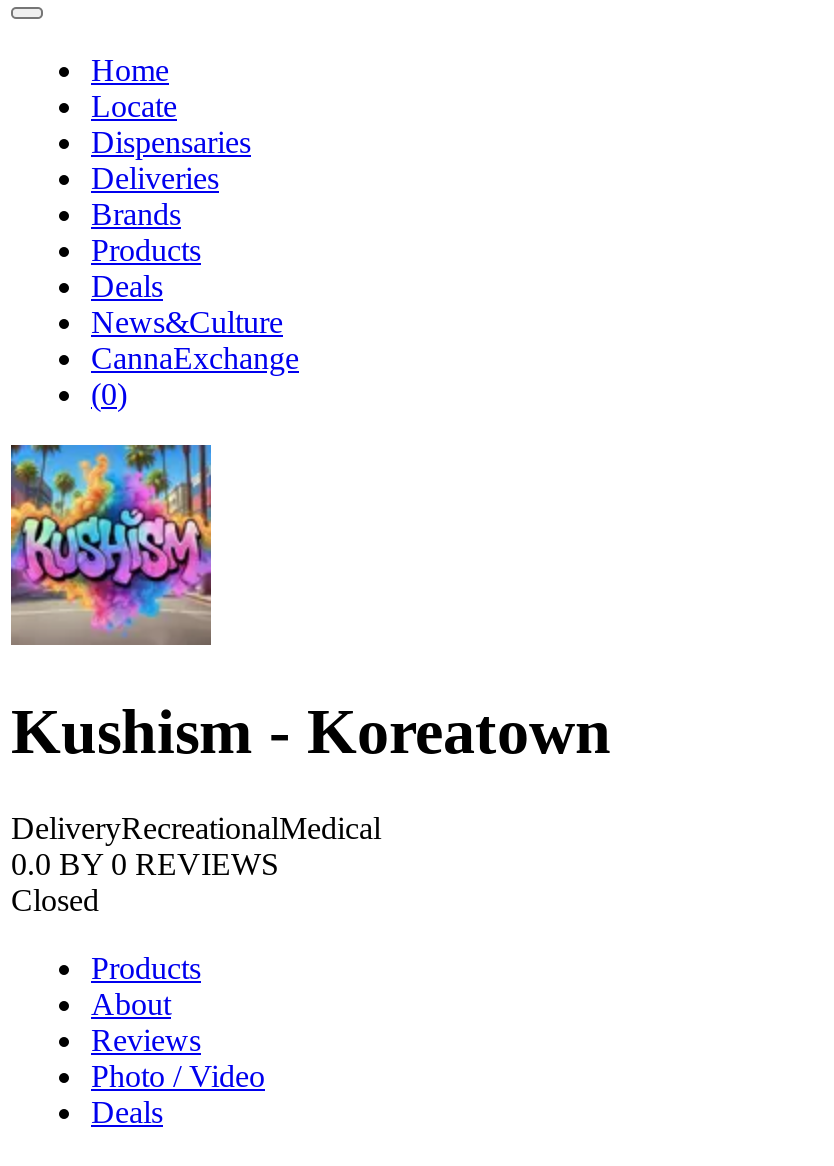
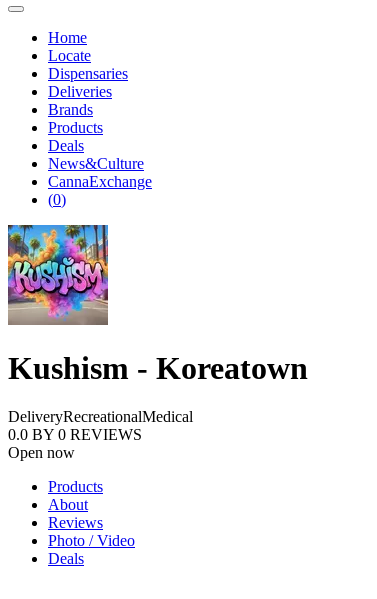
- Closed
+ Open now
